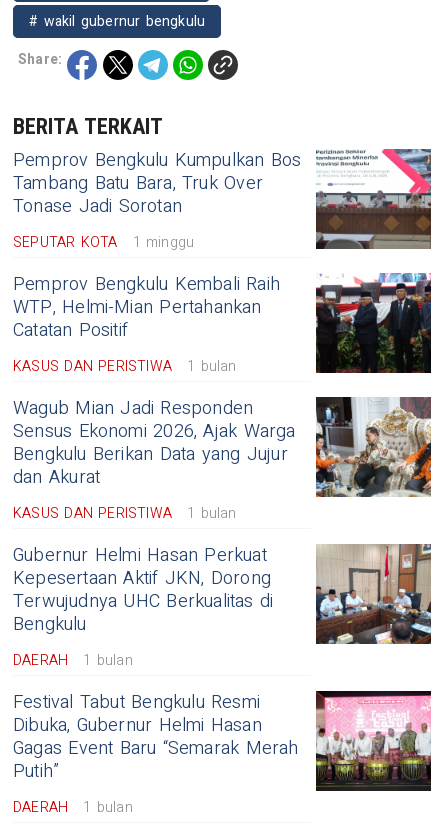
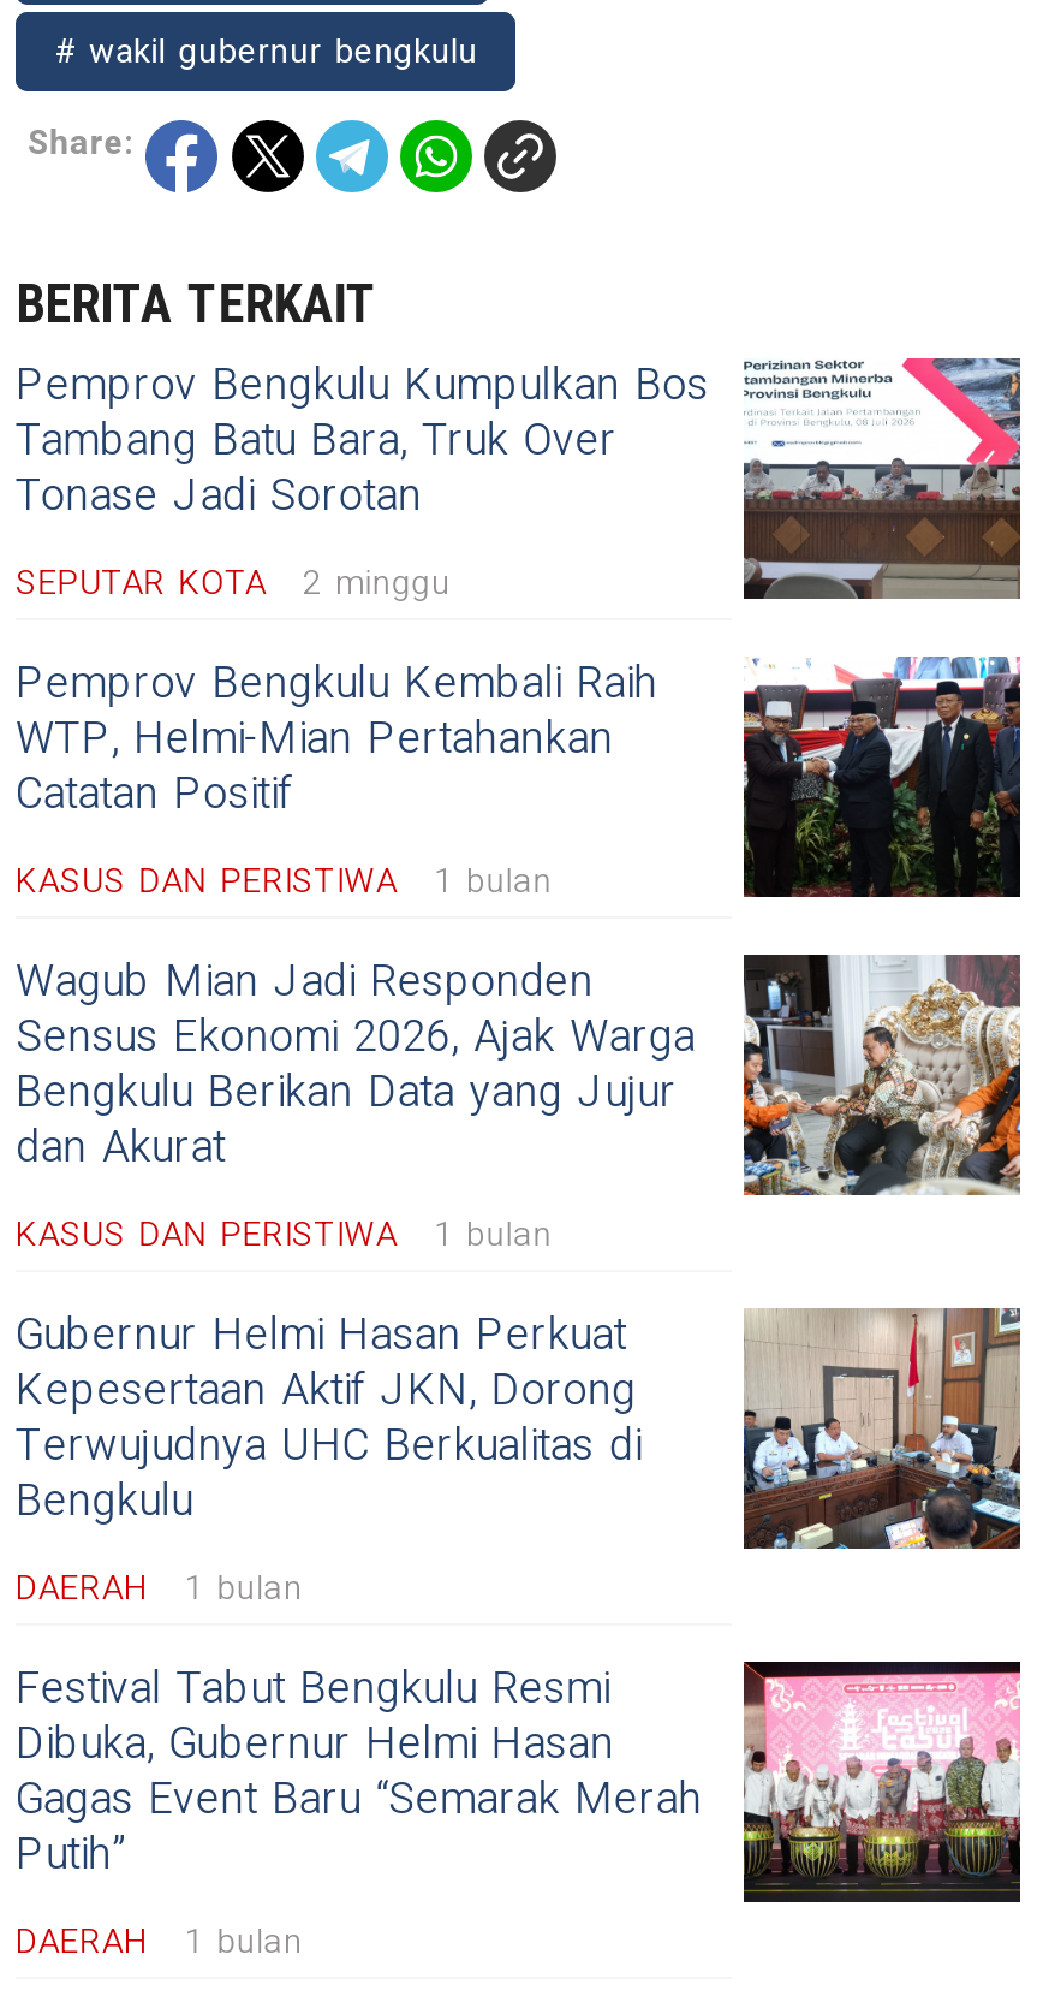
- SEPUTAR KOTA 1 minggu
+ SEPUTAR KOTA 2 minggu
